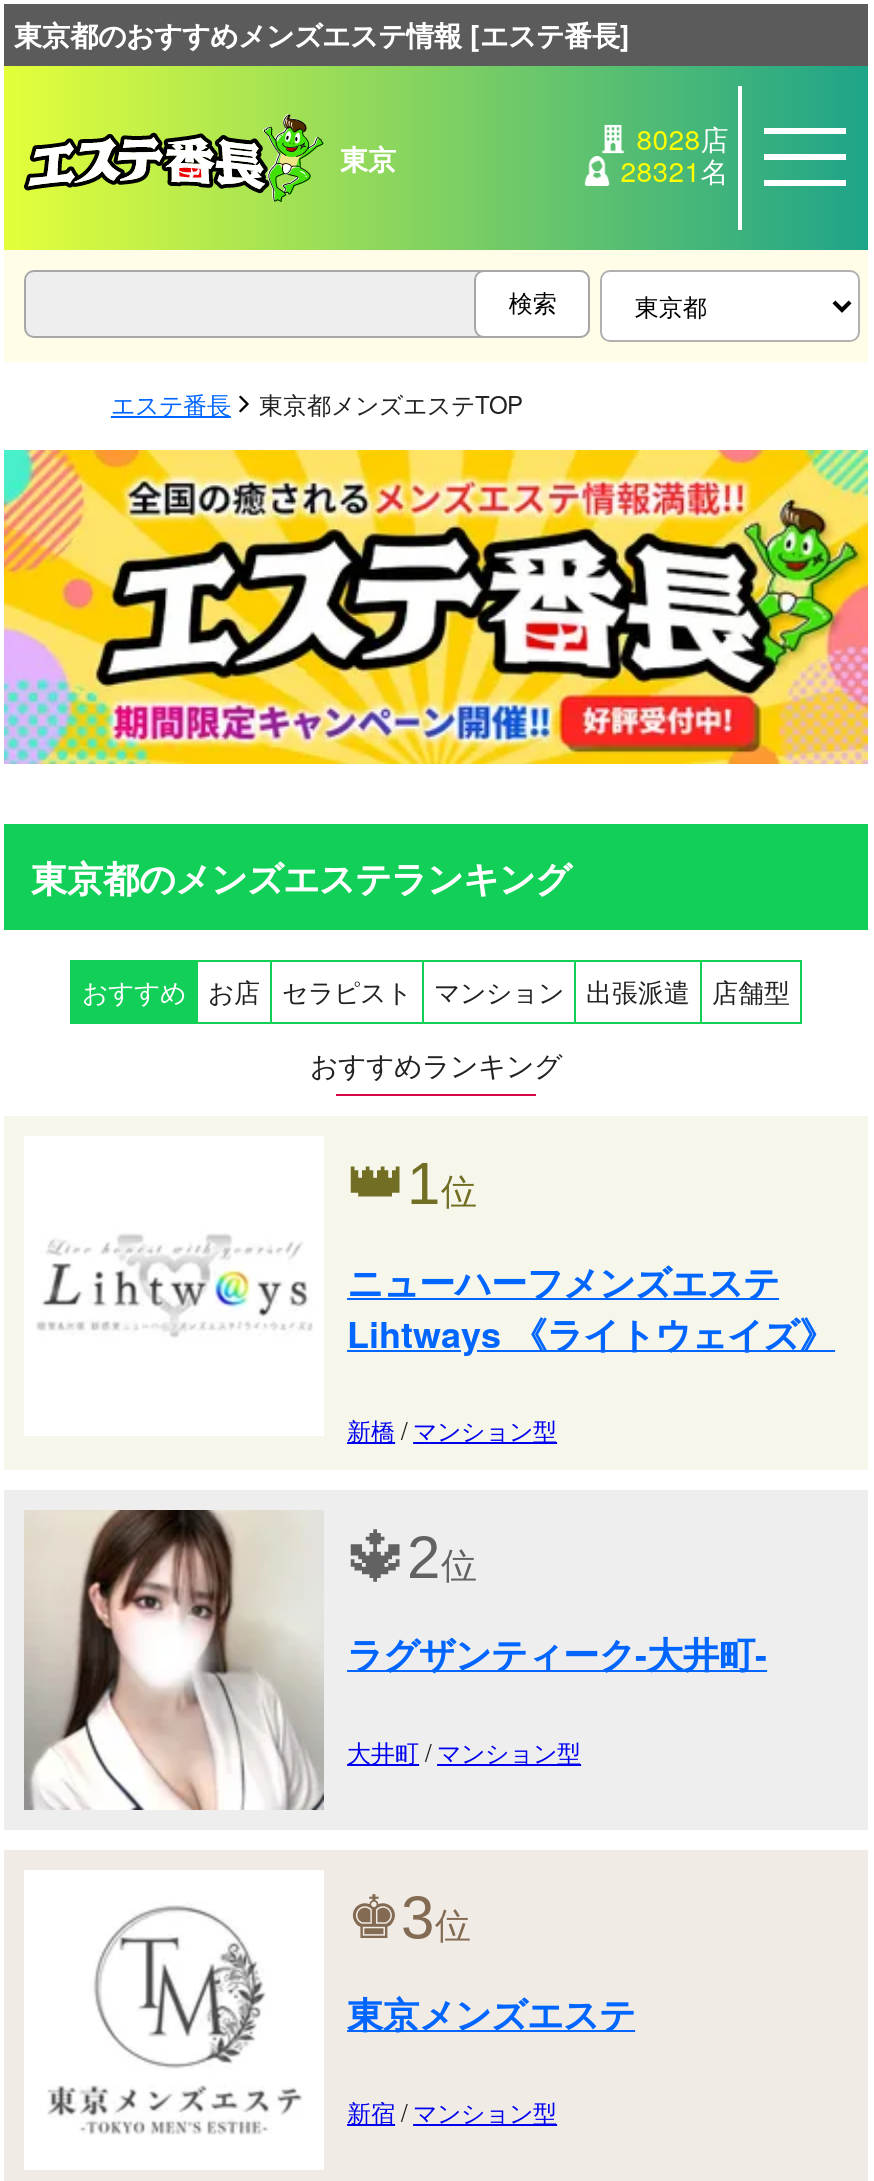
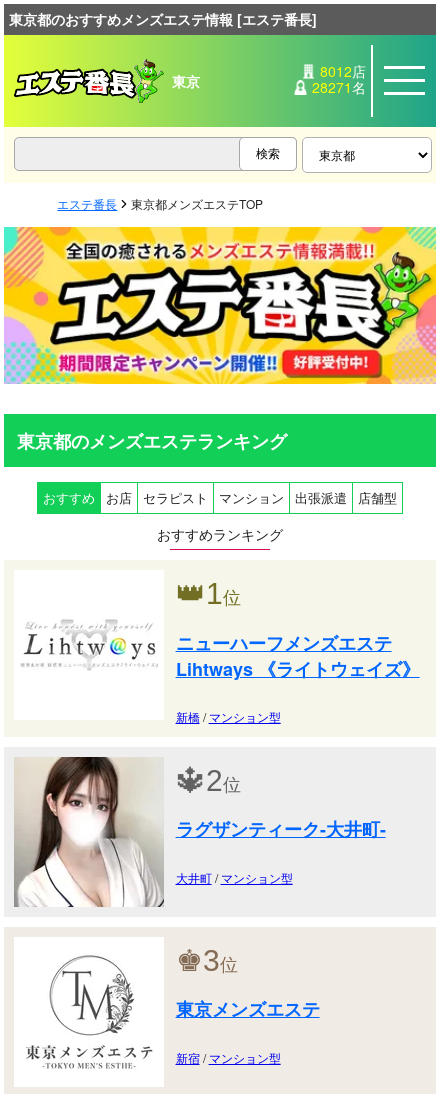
- 8028店
+ 8012店

- 28321名
+ 28271名
